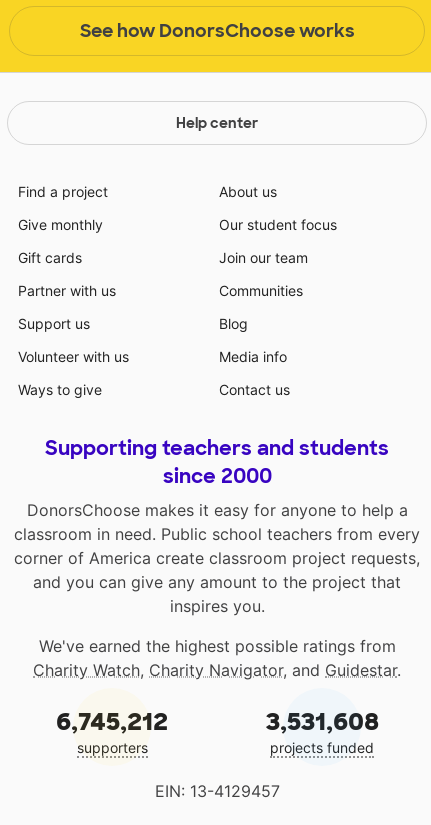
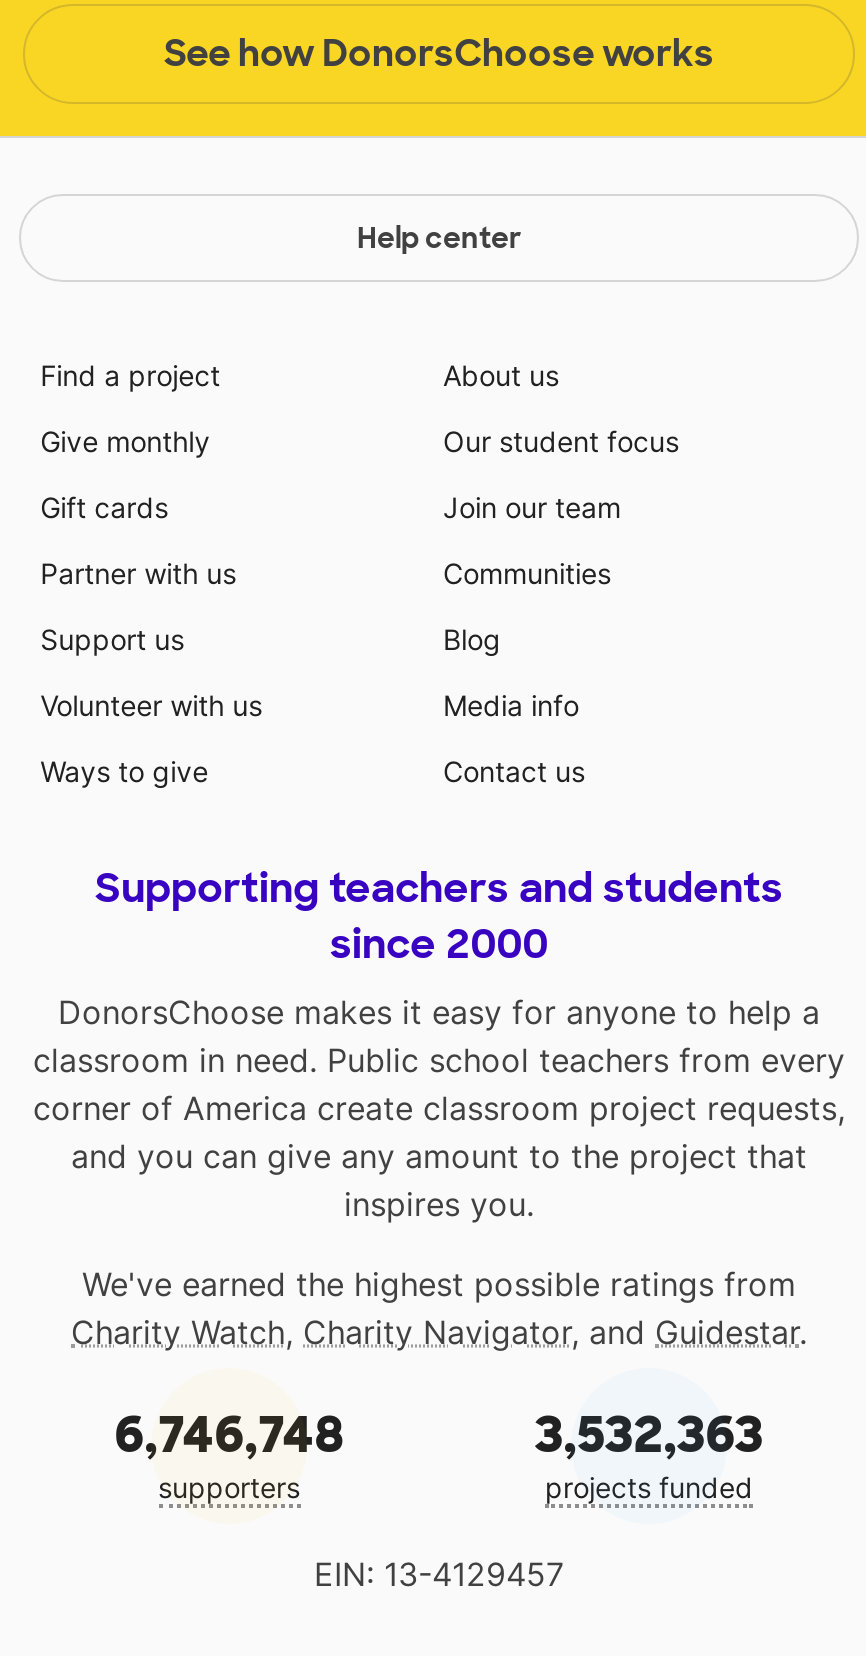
- 6,745,212
+ 6,746,748

- 3,531,608
+ 3,532,363
